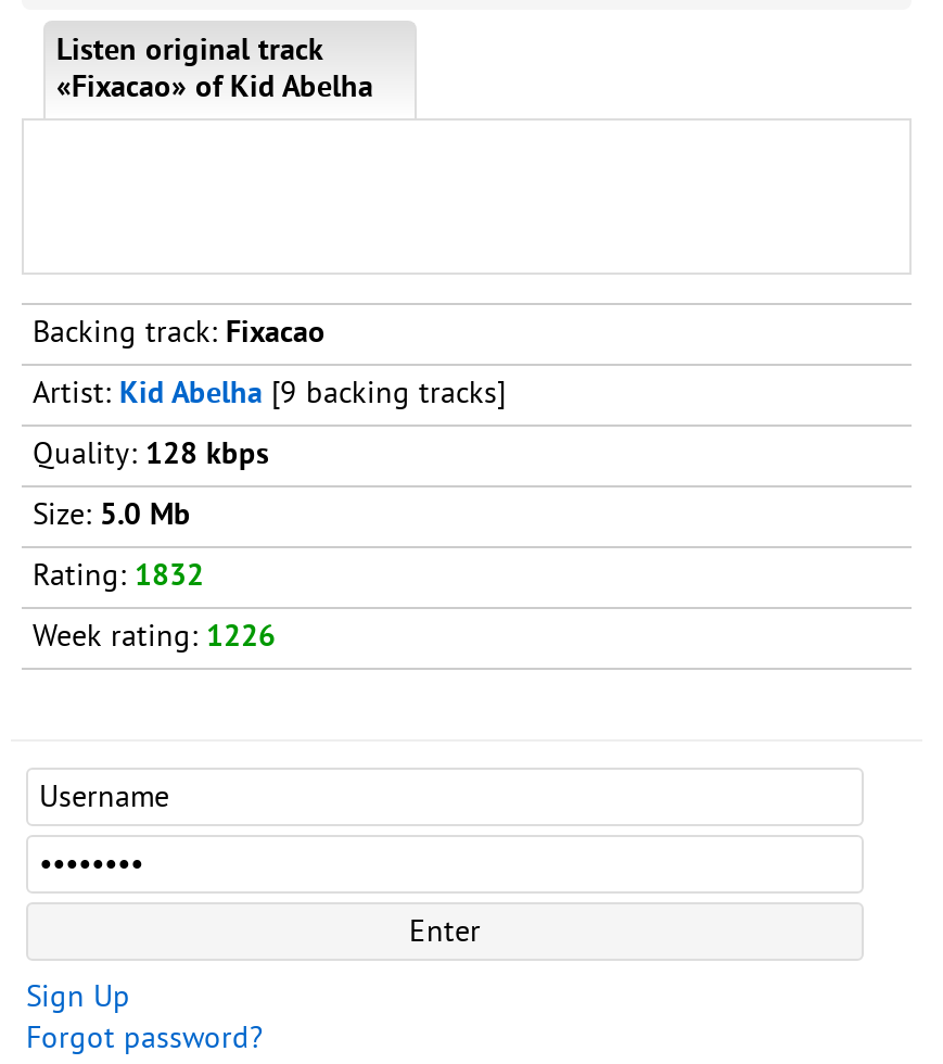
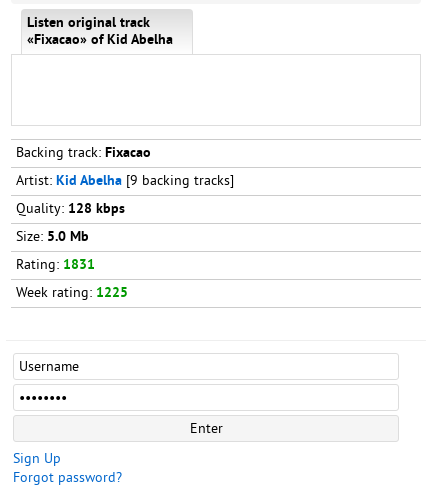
- Rating: 1832
+ Rating: 1831

- Week rating: 1226
+ Week rating: 1225
